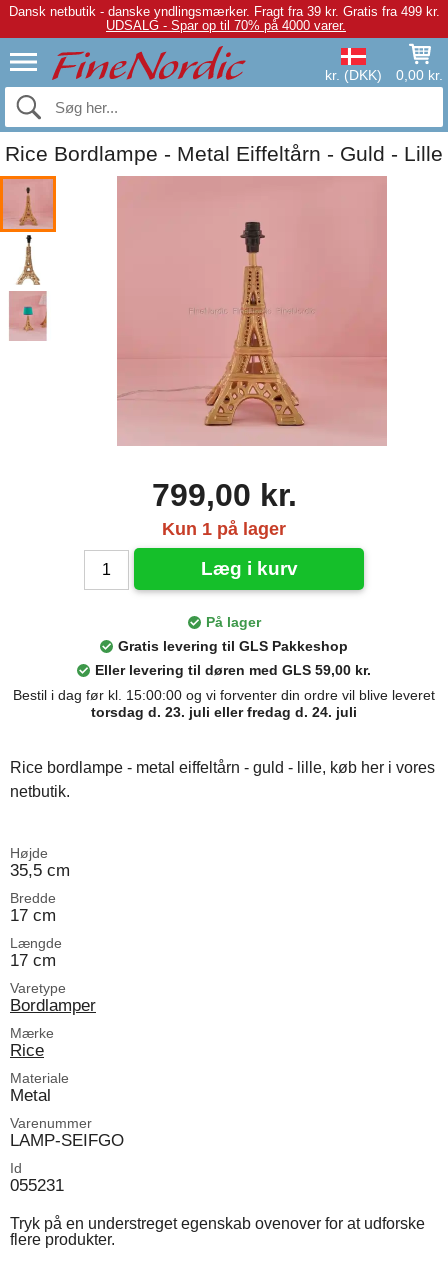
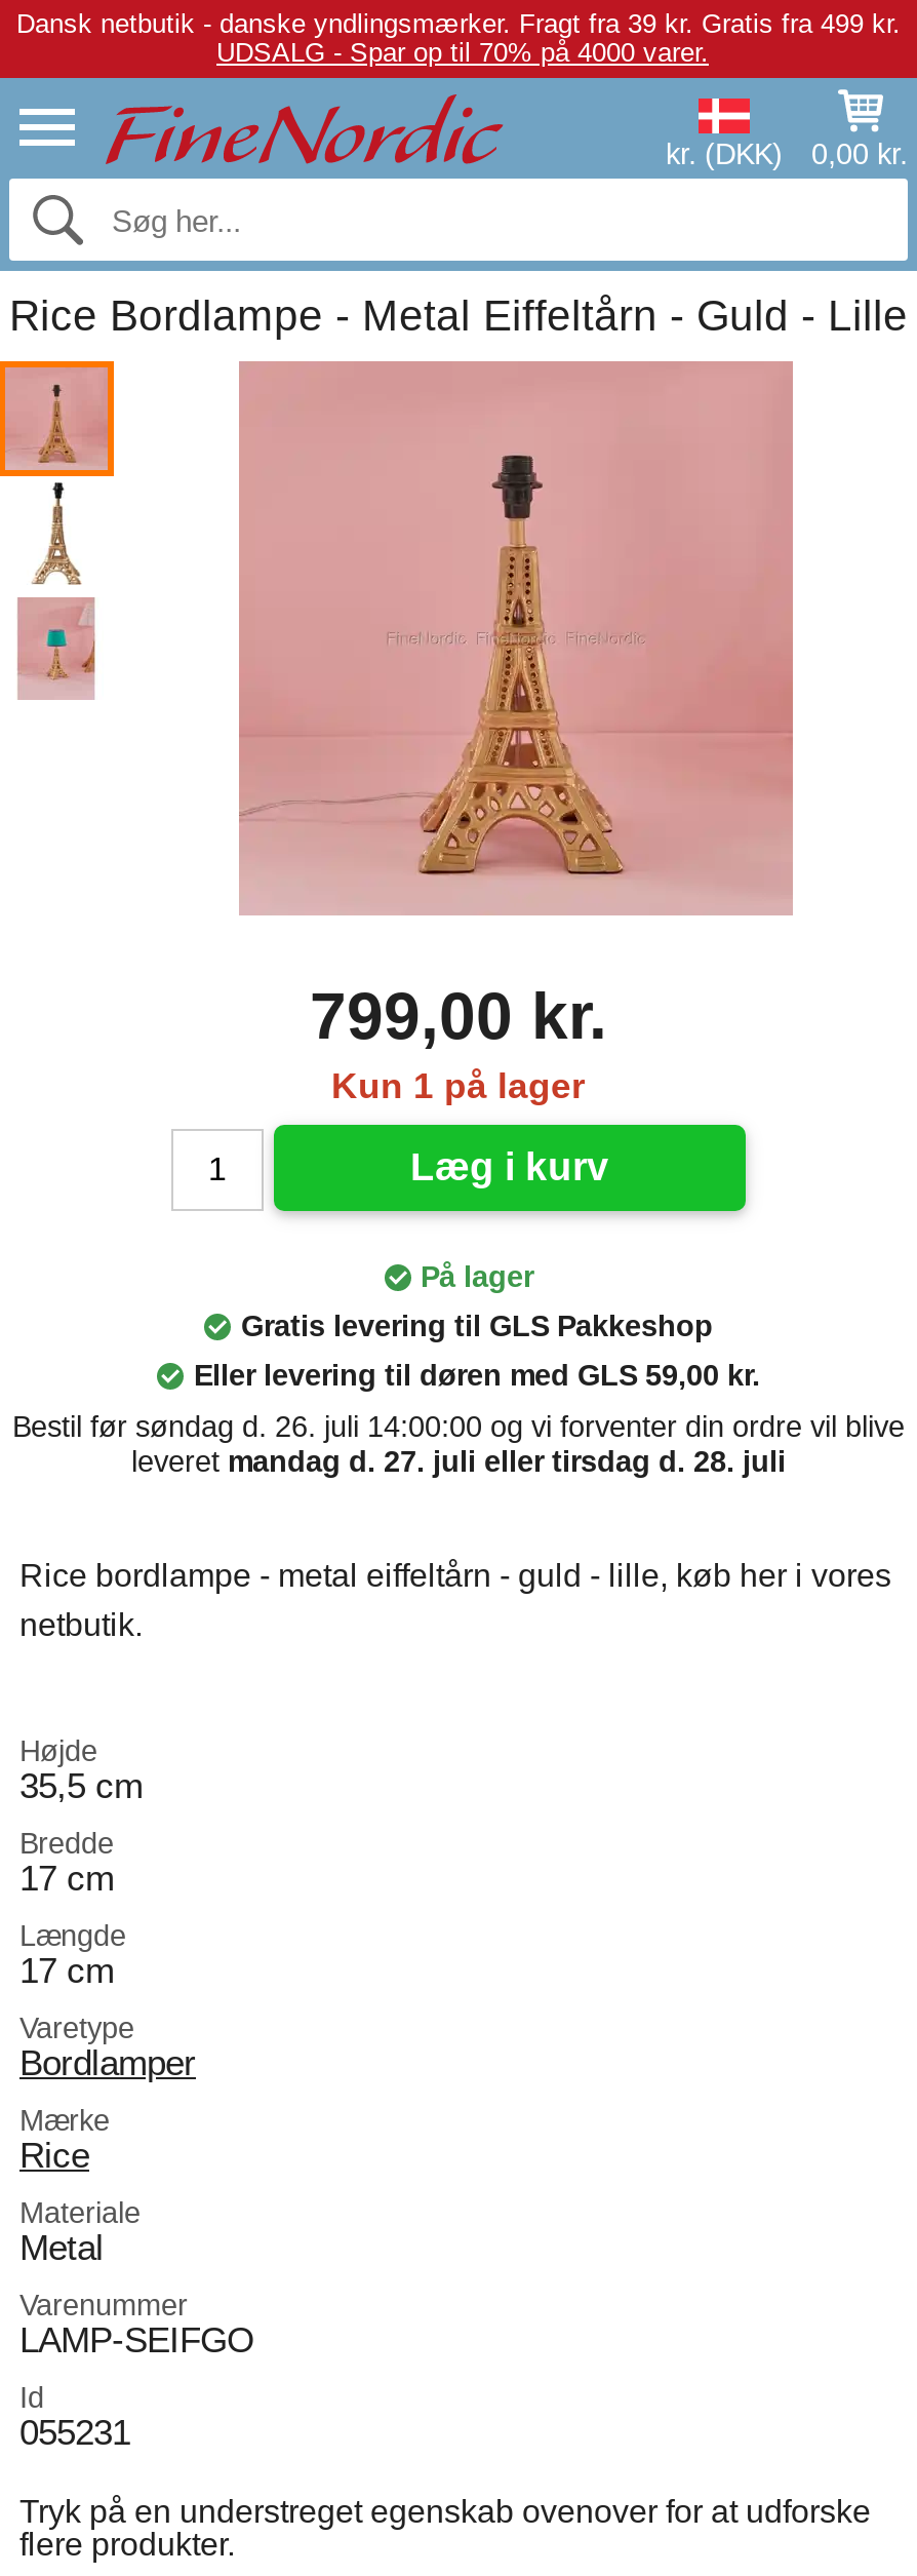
- Bestil i dag før kl. 15:00:00 og vi forventer din ordre vil blive leveret
- torsdag d. 23. juli eller fredag d. 24. juli
+ Bestil før søndag d. 26. juli 14:00:00 og vi forventer din ordre vil blive
+ leveret mandag d. 27. juli eller tirsdag d. 28. juli
